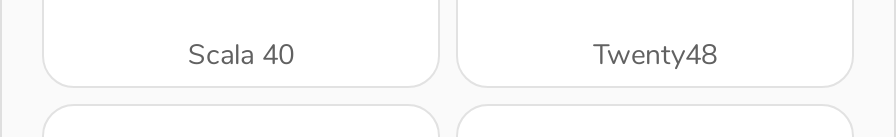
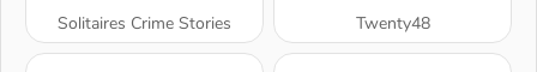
- Scala 40
+ Solitaires Crime Stories
